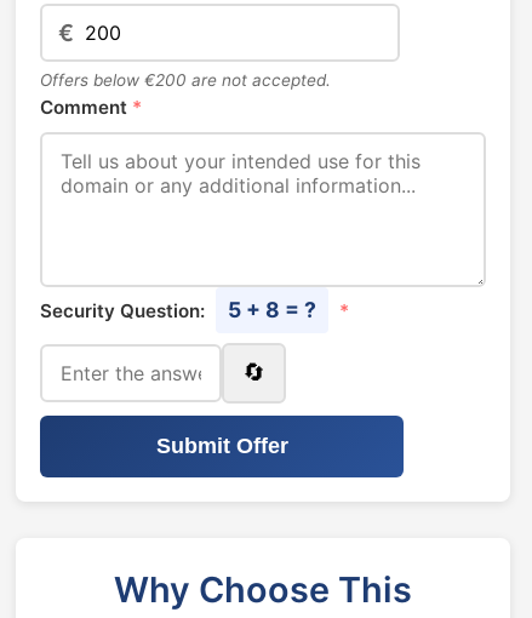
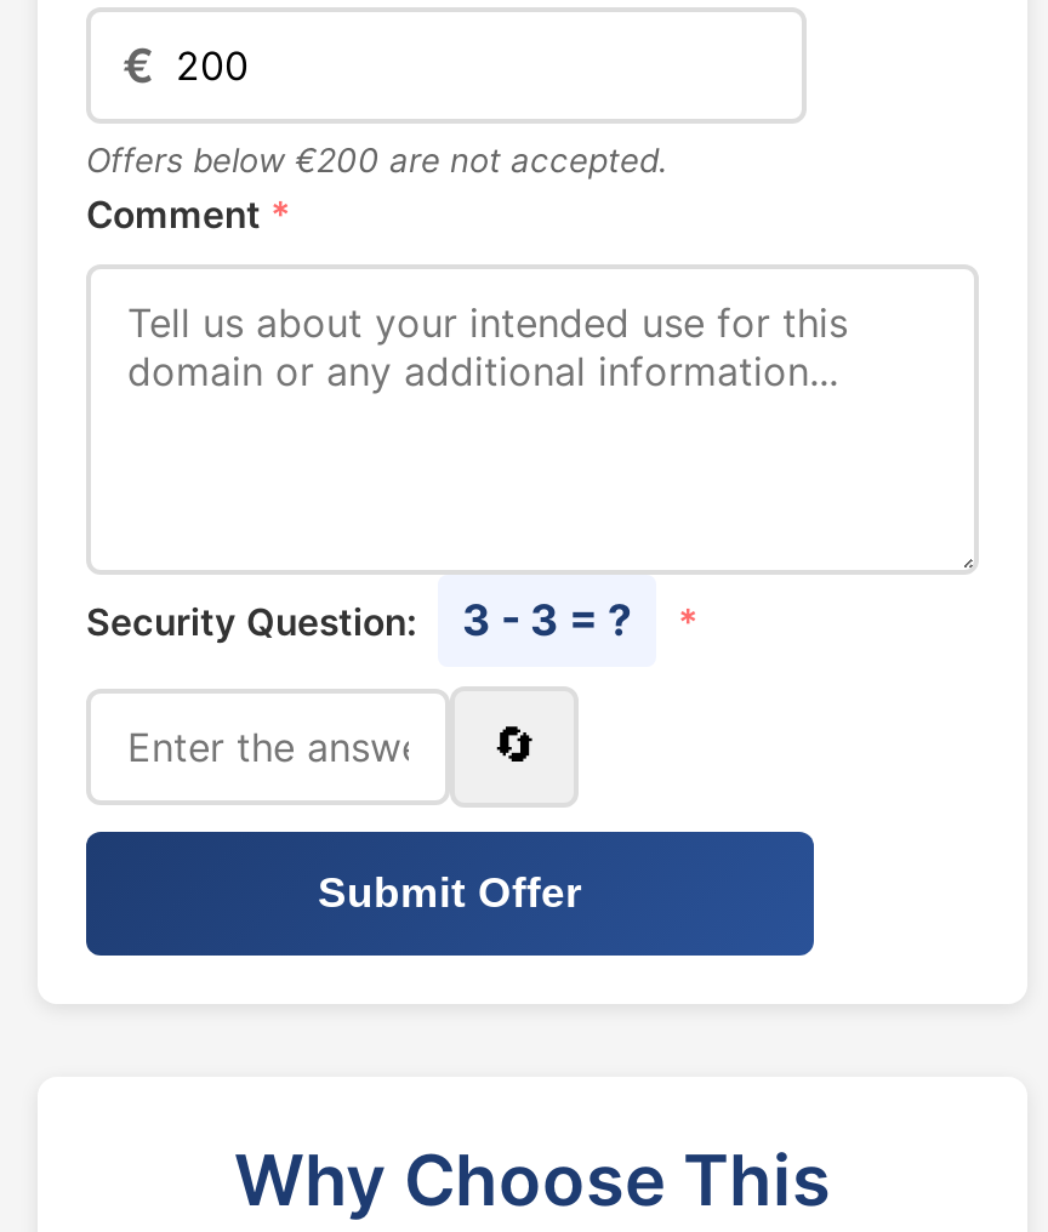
- 5 + 8 = ?
+ 3 - 3 = ?
